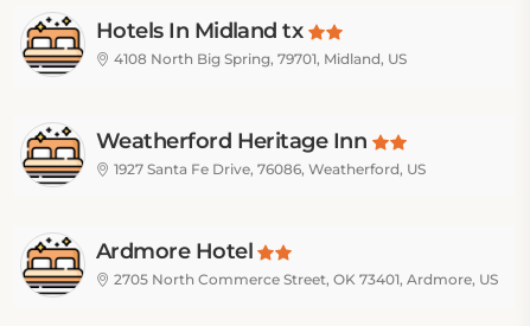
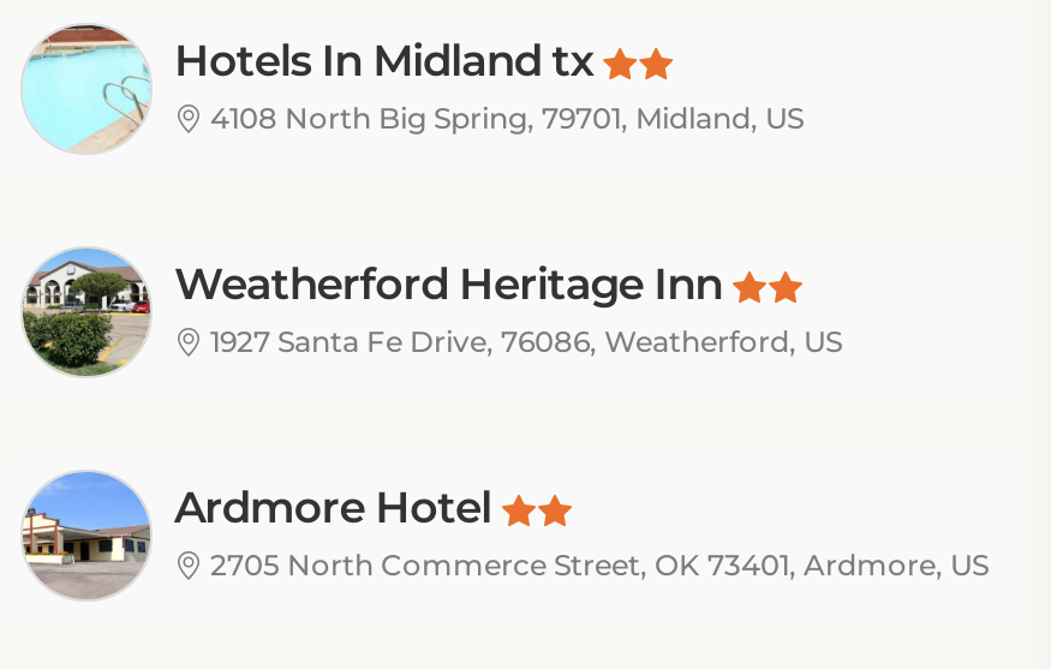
- [image]
+ [image]

- [image]
+ [image]

- [image]
+ [image]
